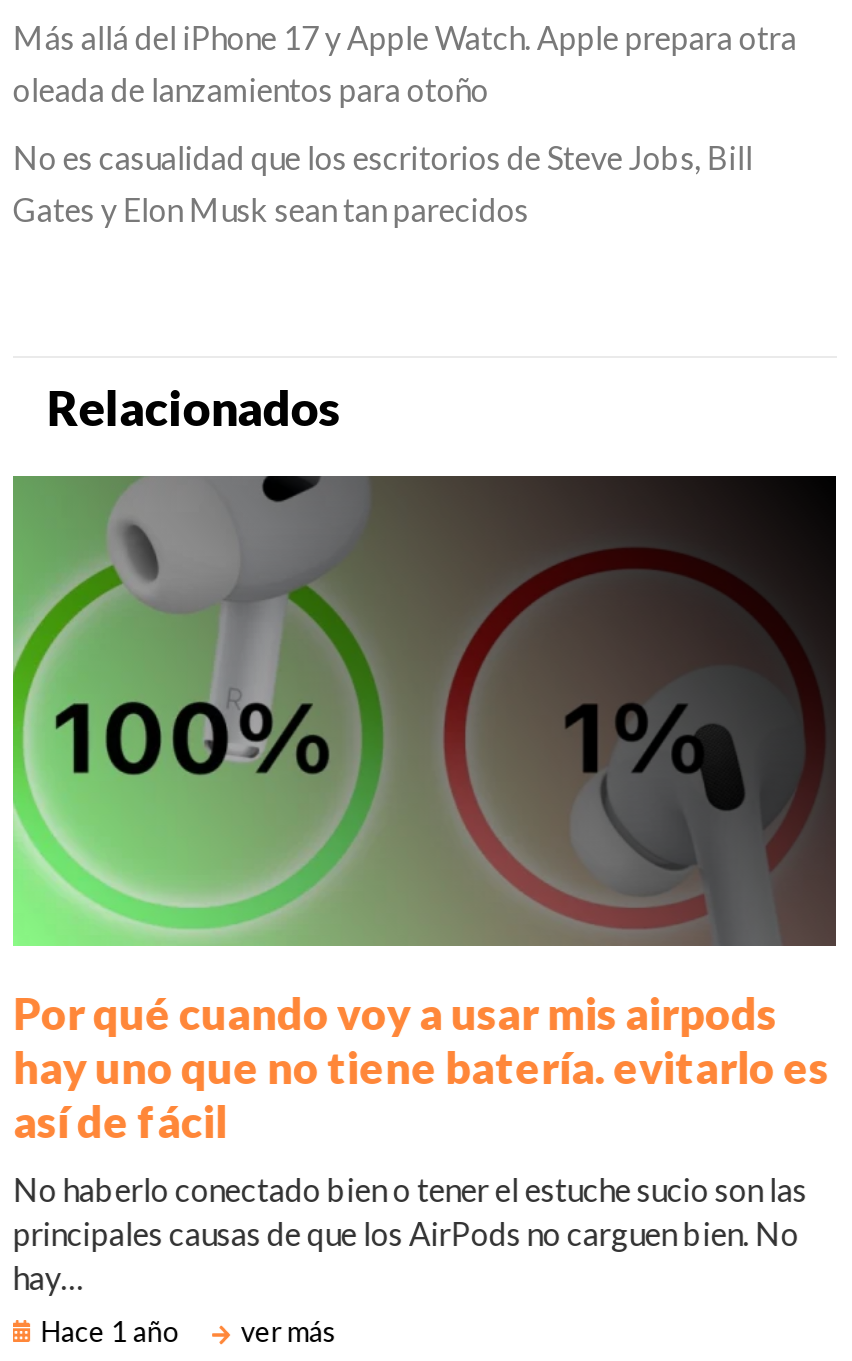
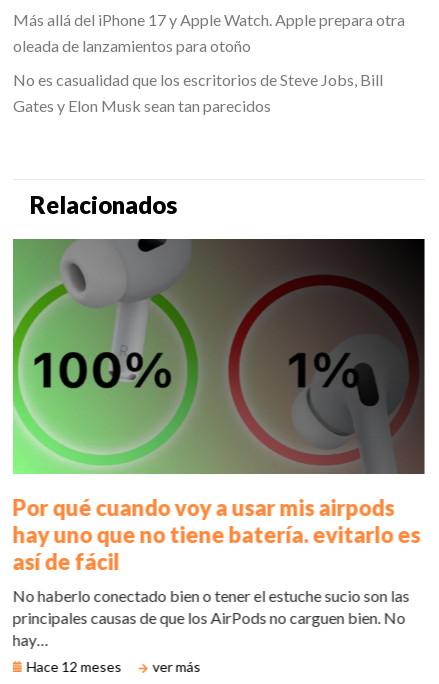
- Hace 1 año ver más
+ Hace 12 meses ver más
